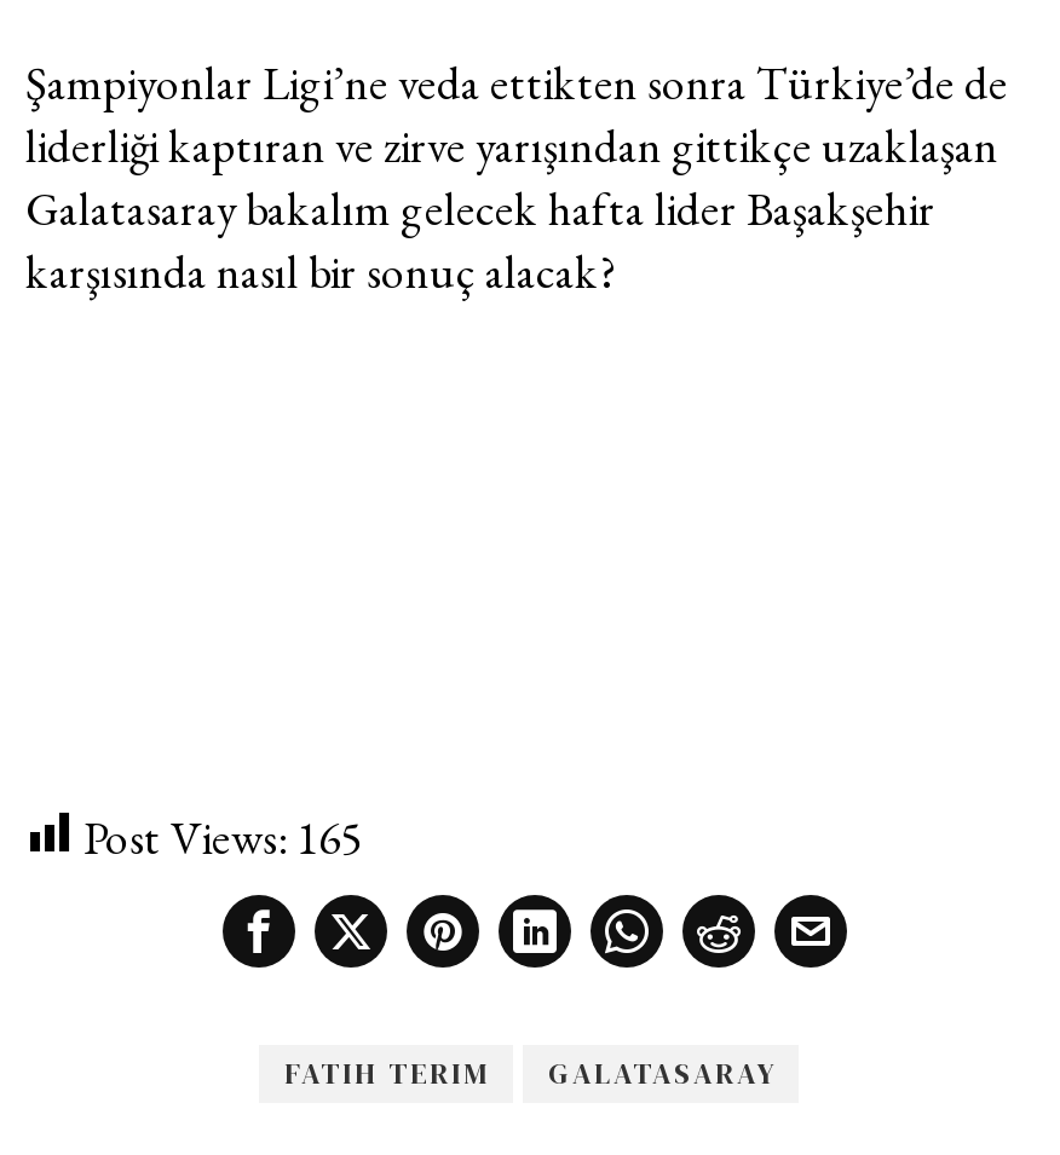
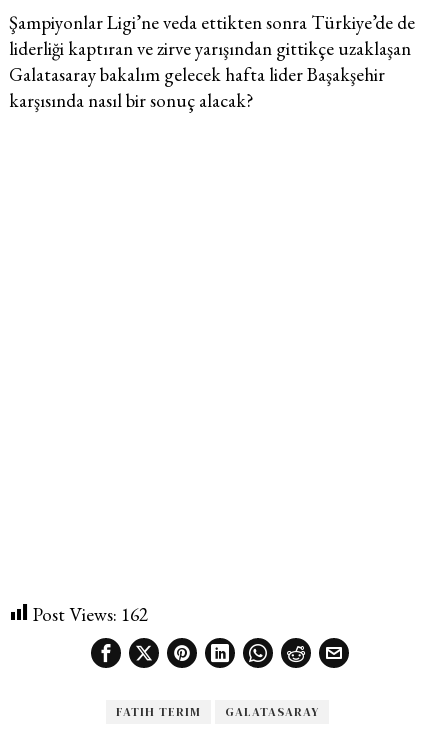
- Post Views: 165
+ Post Views: 162
